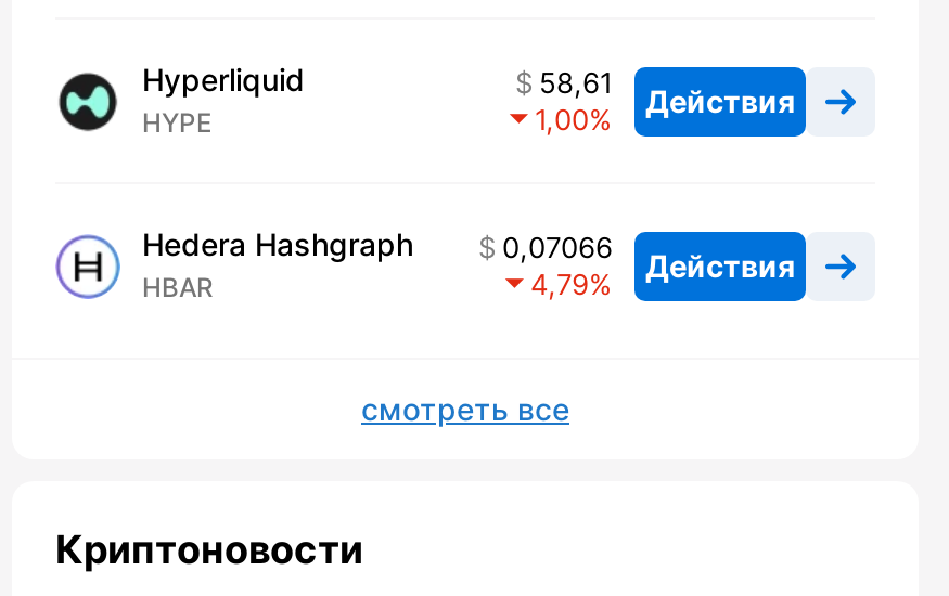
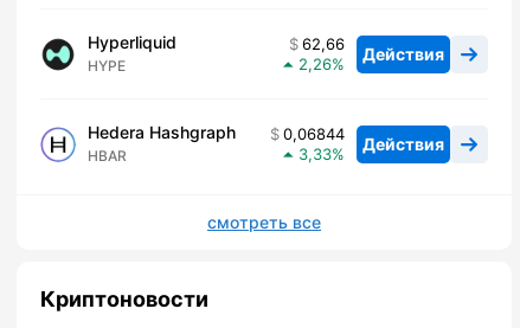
- 58,61 Действия
+ 62,66 Действия

- 1,00
+ 2,26

- 0,07066 Действия
+ 0,06844 Действия

- 4,79
+ 3,33
